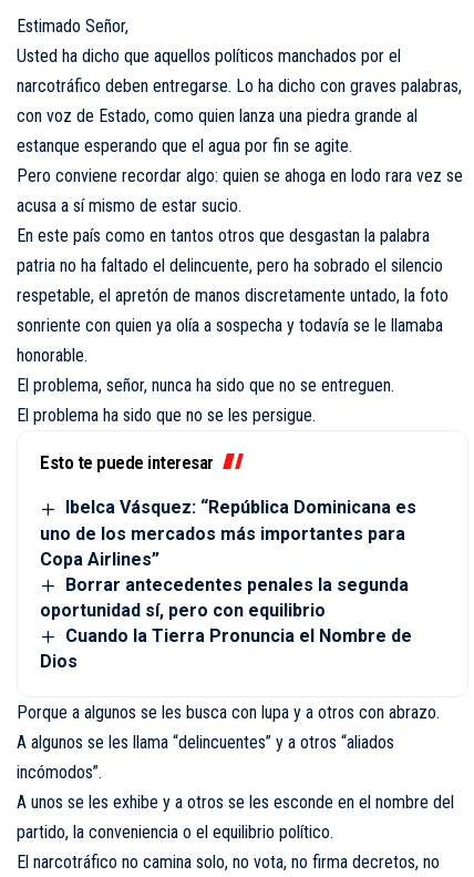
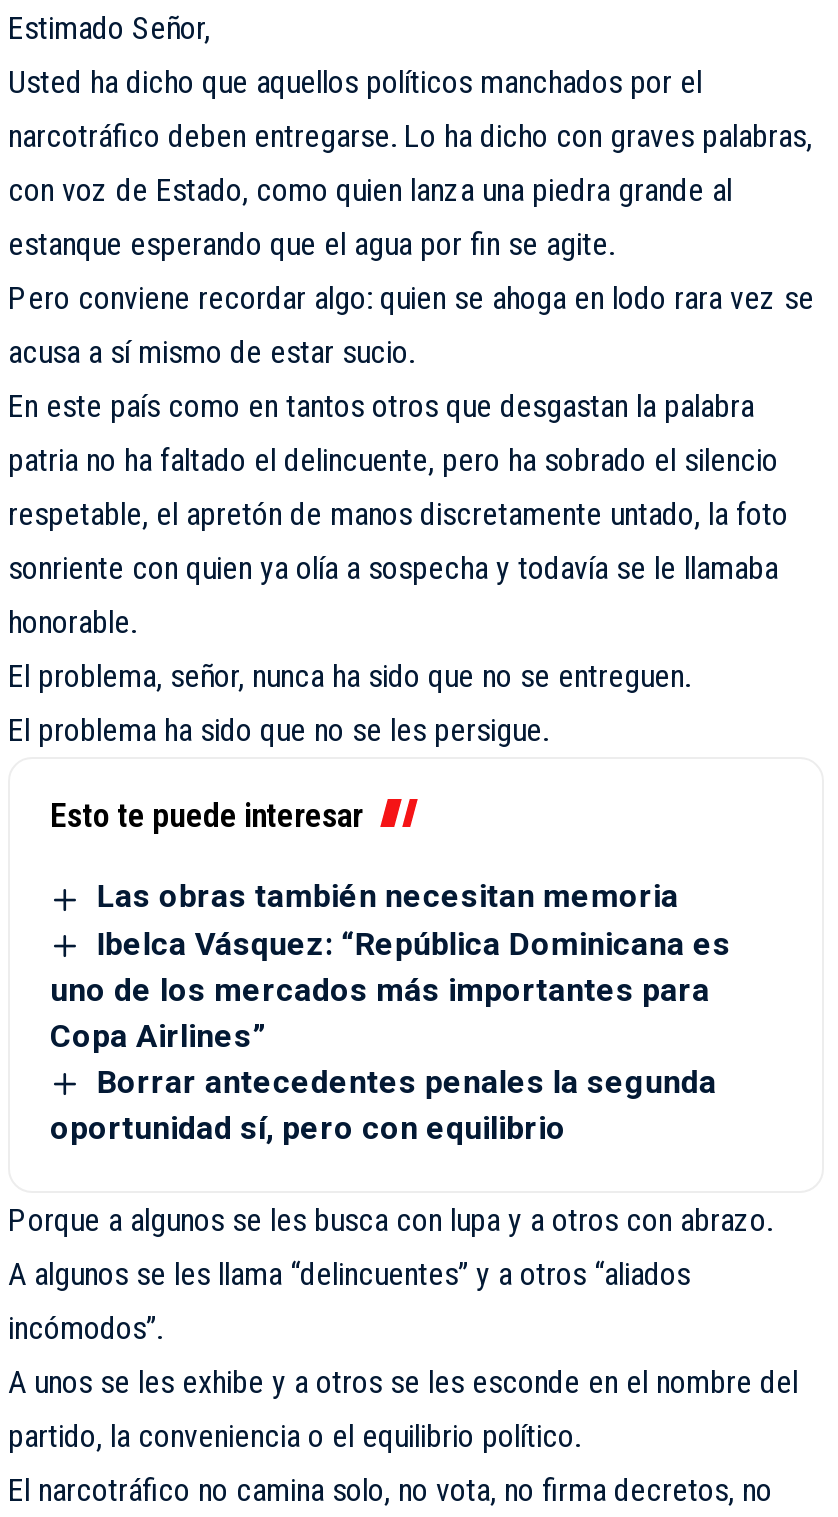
+ Las obras también necesitan memoria

moved down: Ibelca Vásquez: “República Dominicana es | uno de los mercados más importantes para | Copa Airlines” | Borrar antecedentes penales la segunda | oportunidad sí, pero con equilibrio

- Cuando la Tierra Pronuncia el Nombre de
- Dios
